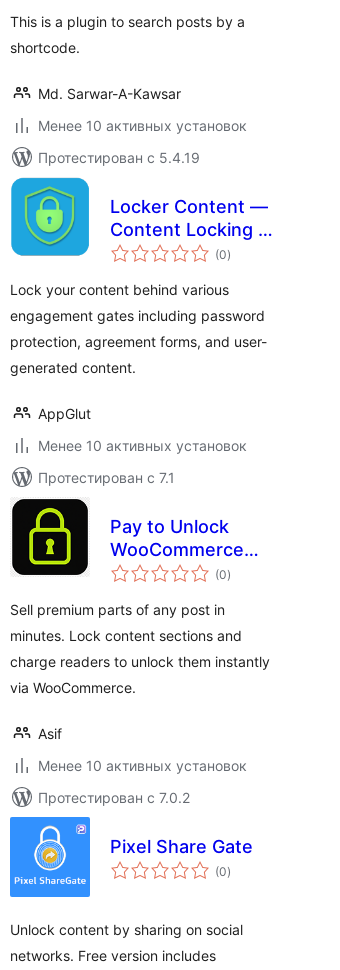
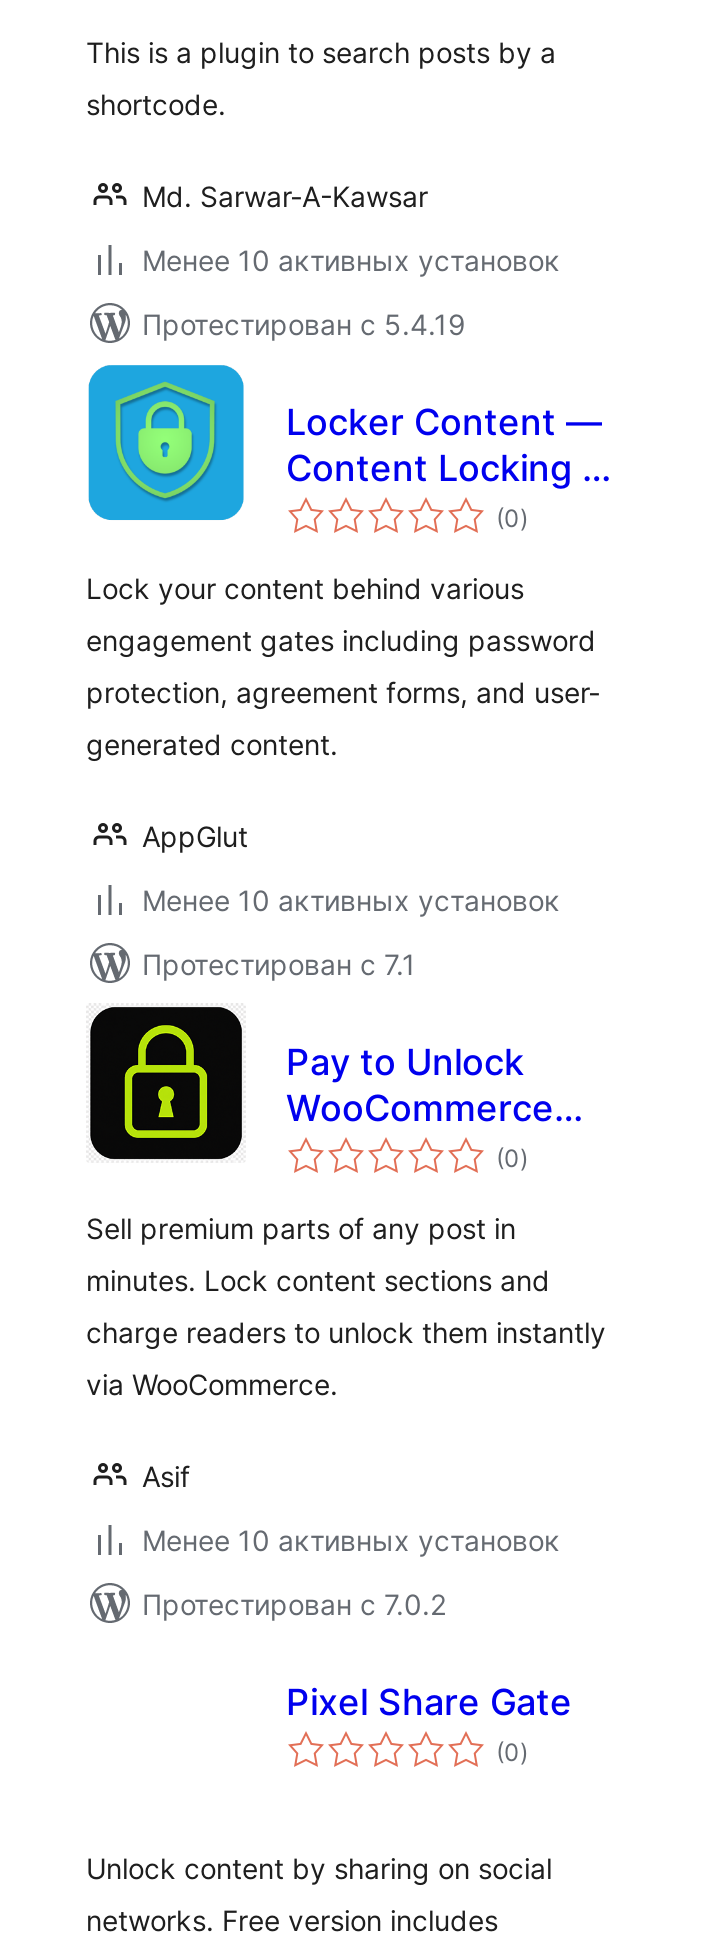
- [image]
